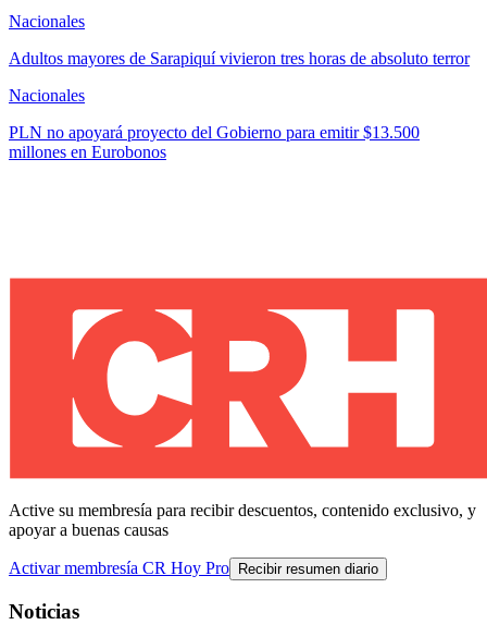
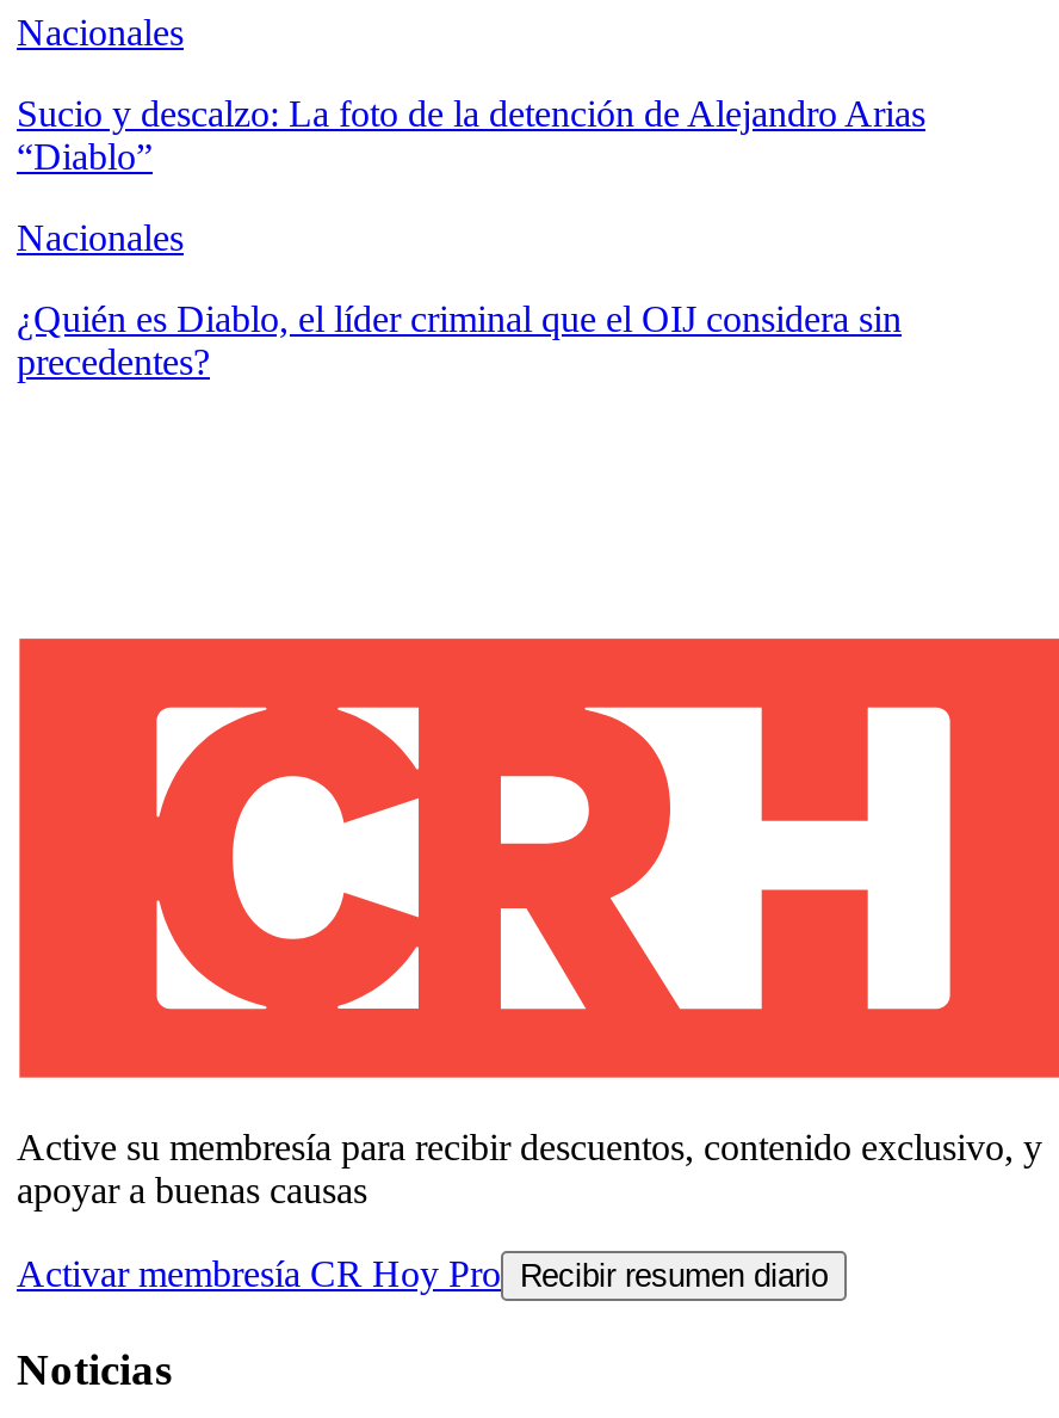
- Adultos mayores de Sarapiquí vivieron tres horas de absoluto terror
+ Sucio y descalzo: La foto de la detención de Alejandro Arias
+ “Diablo”

- PLN no apoyará proyecto del Gobierno para emitir $13.500
- millones en Eurobonos
+ ¿Quién es Diablo, el líder criminal que el OIJ considera sin
+ precedentes?
